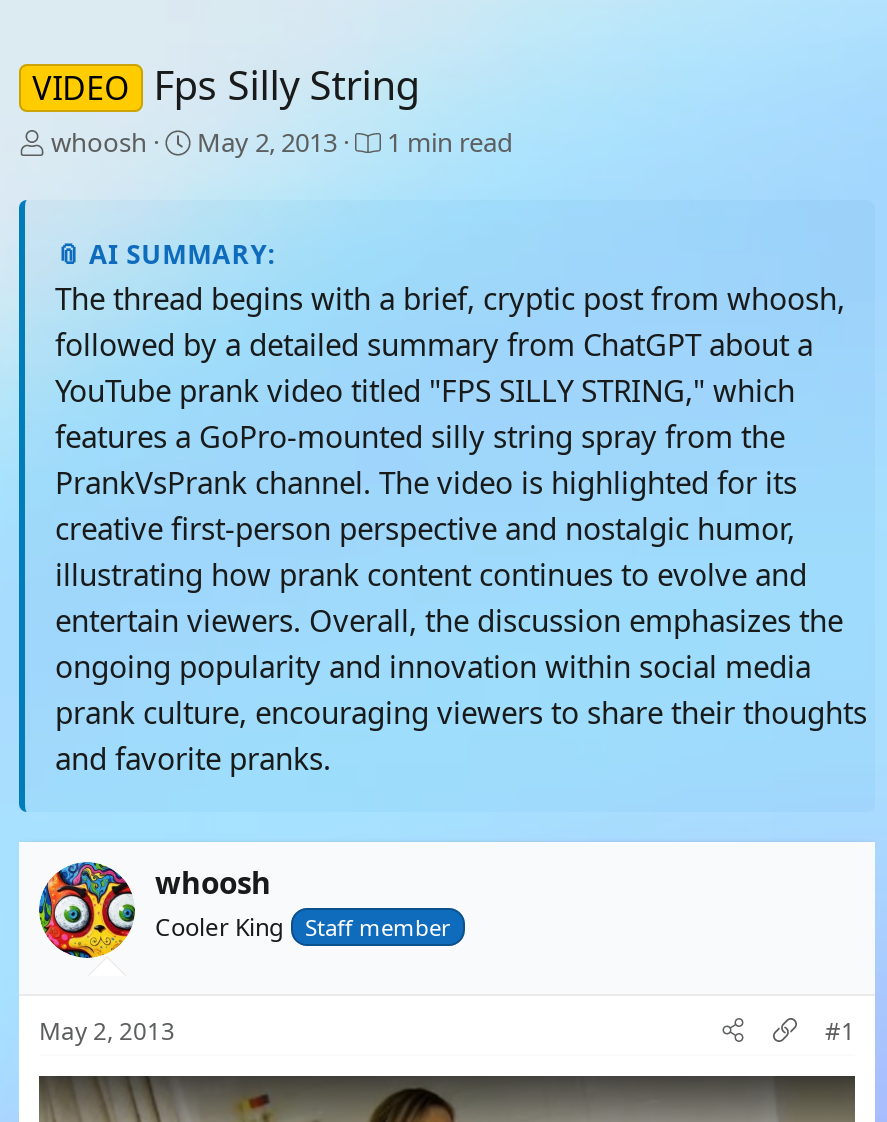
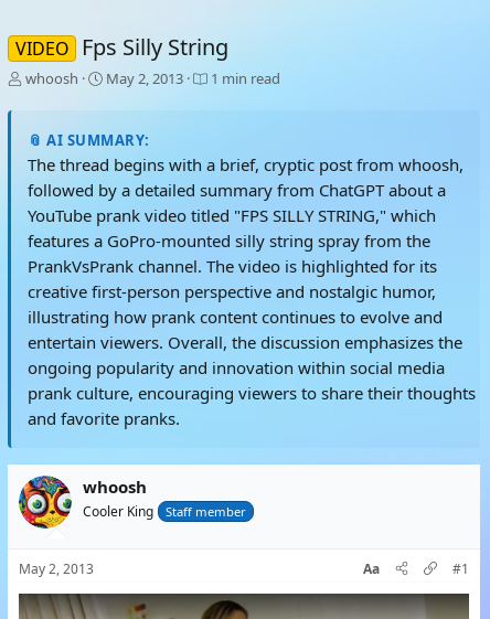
+ Aa
